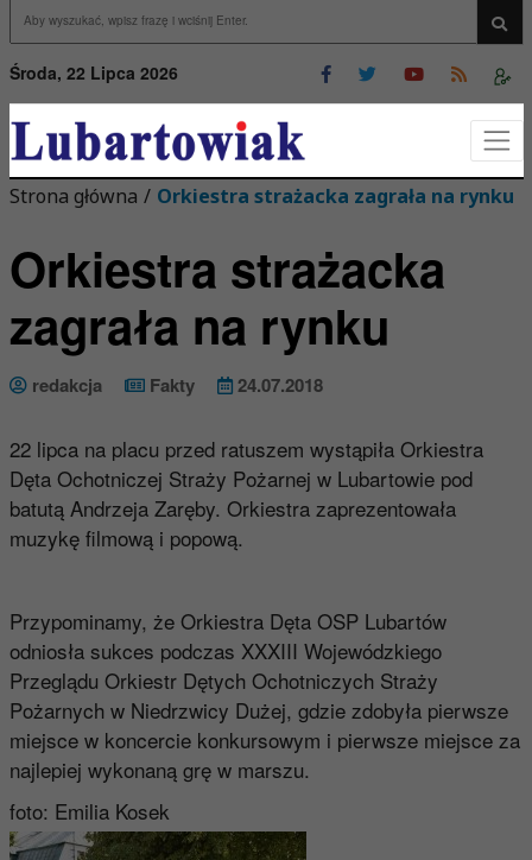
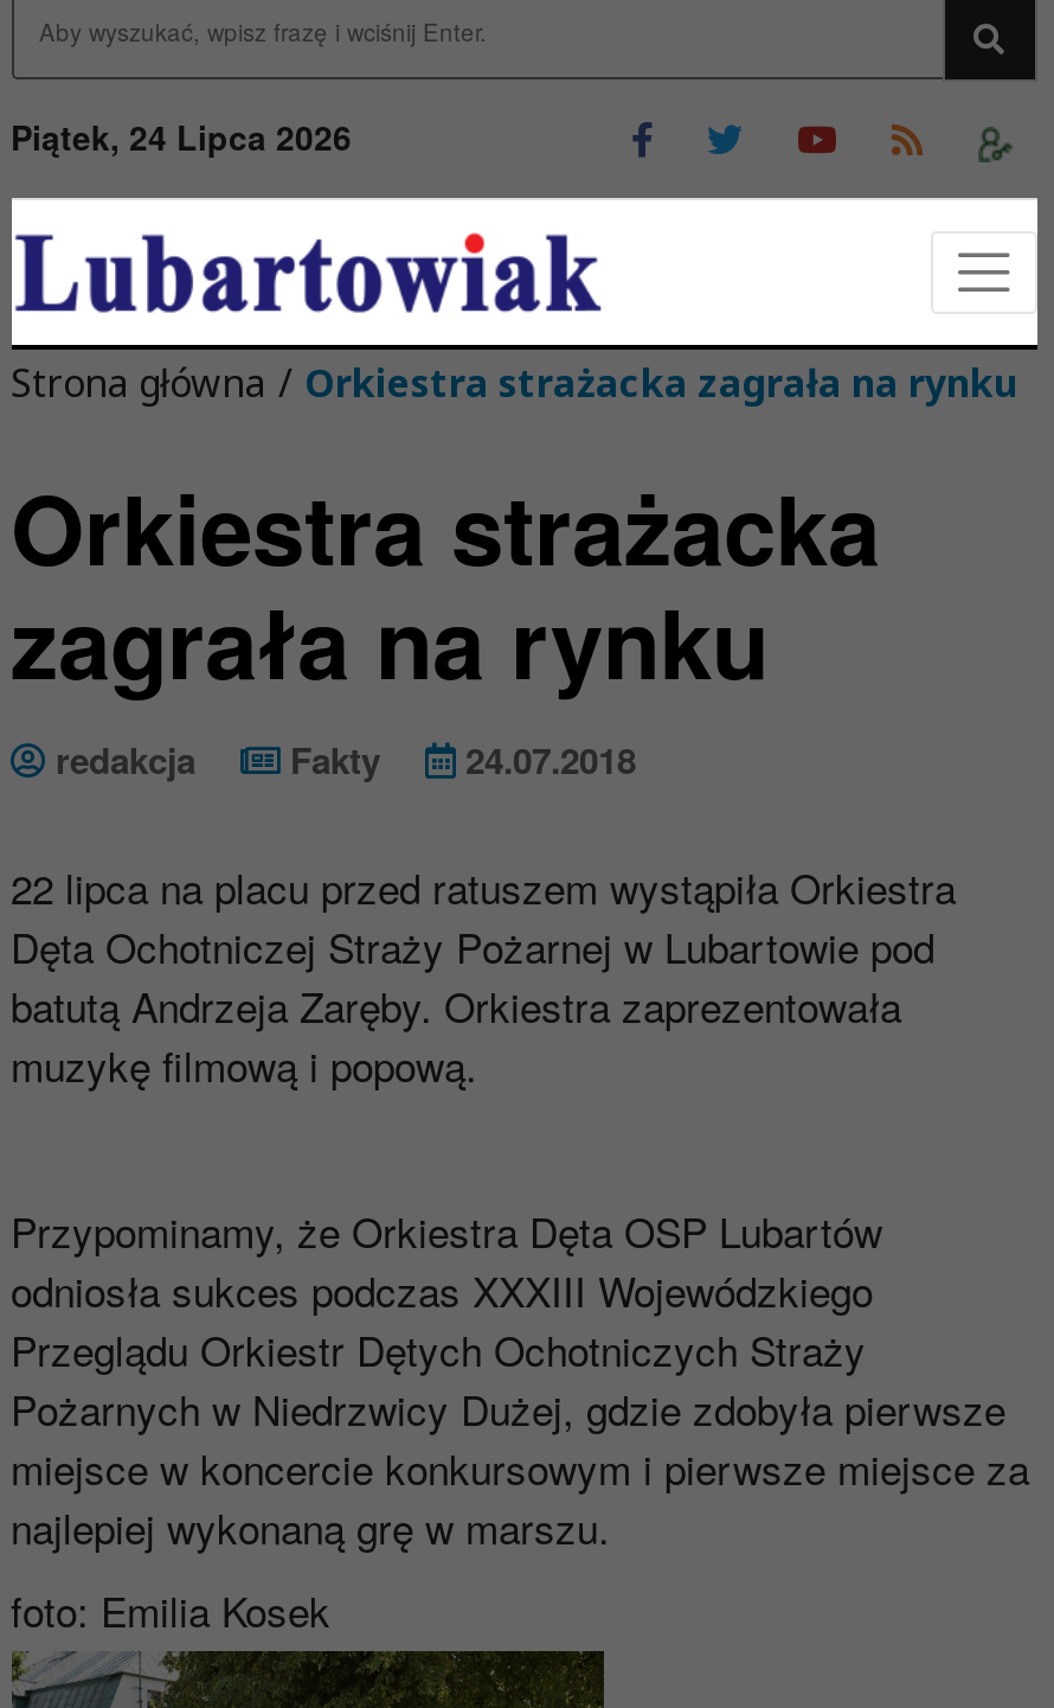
- Środa, 22 Lipca 2026
+ Piątek, 24 Lipca 2026
